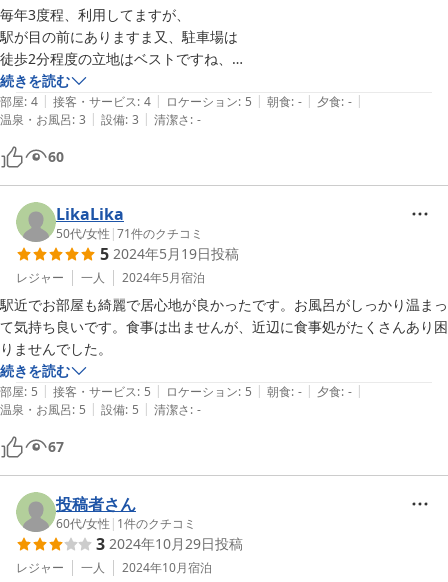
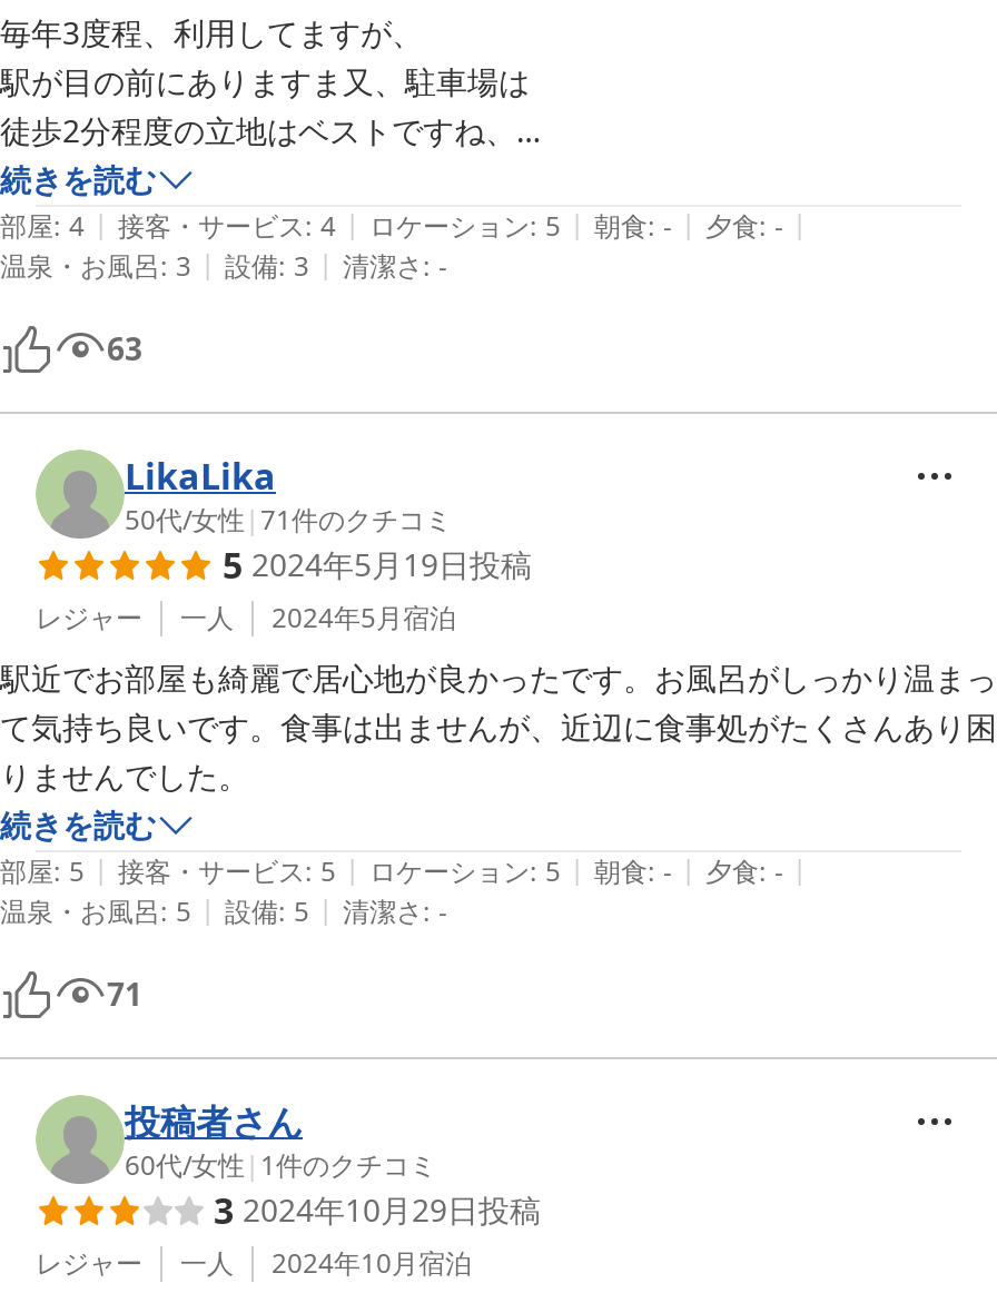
- 60
+ 63

- 67
+ 71
